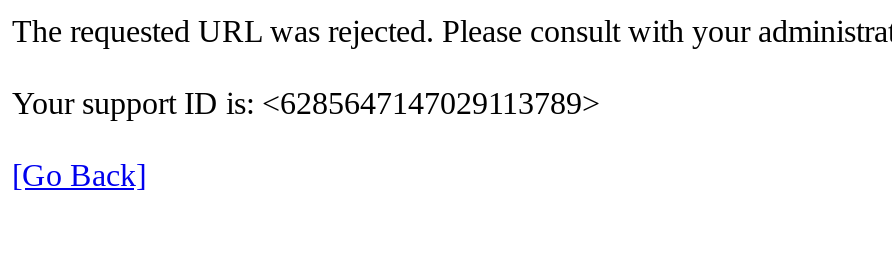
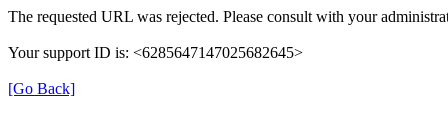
- Your support ID is: <6285647147029113789>
+ Your support ID is: <6285647147025682645>
